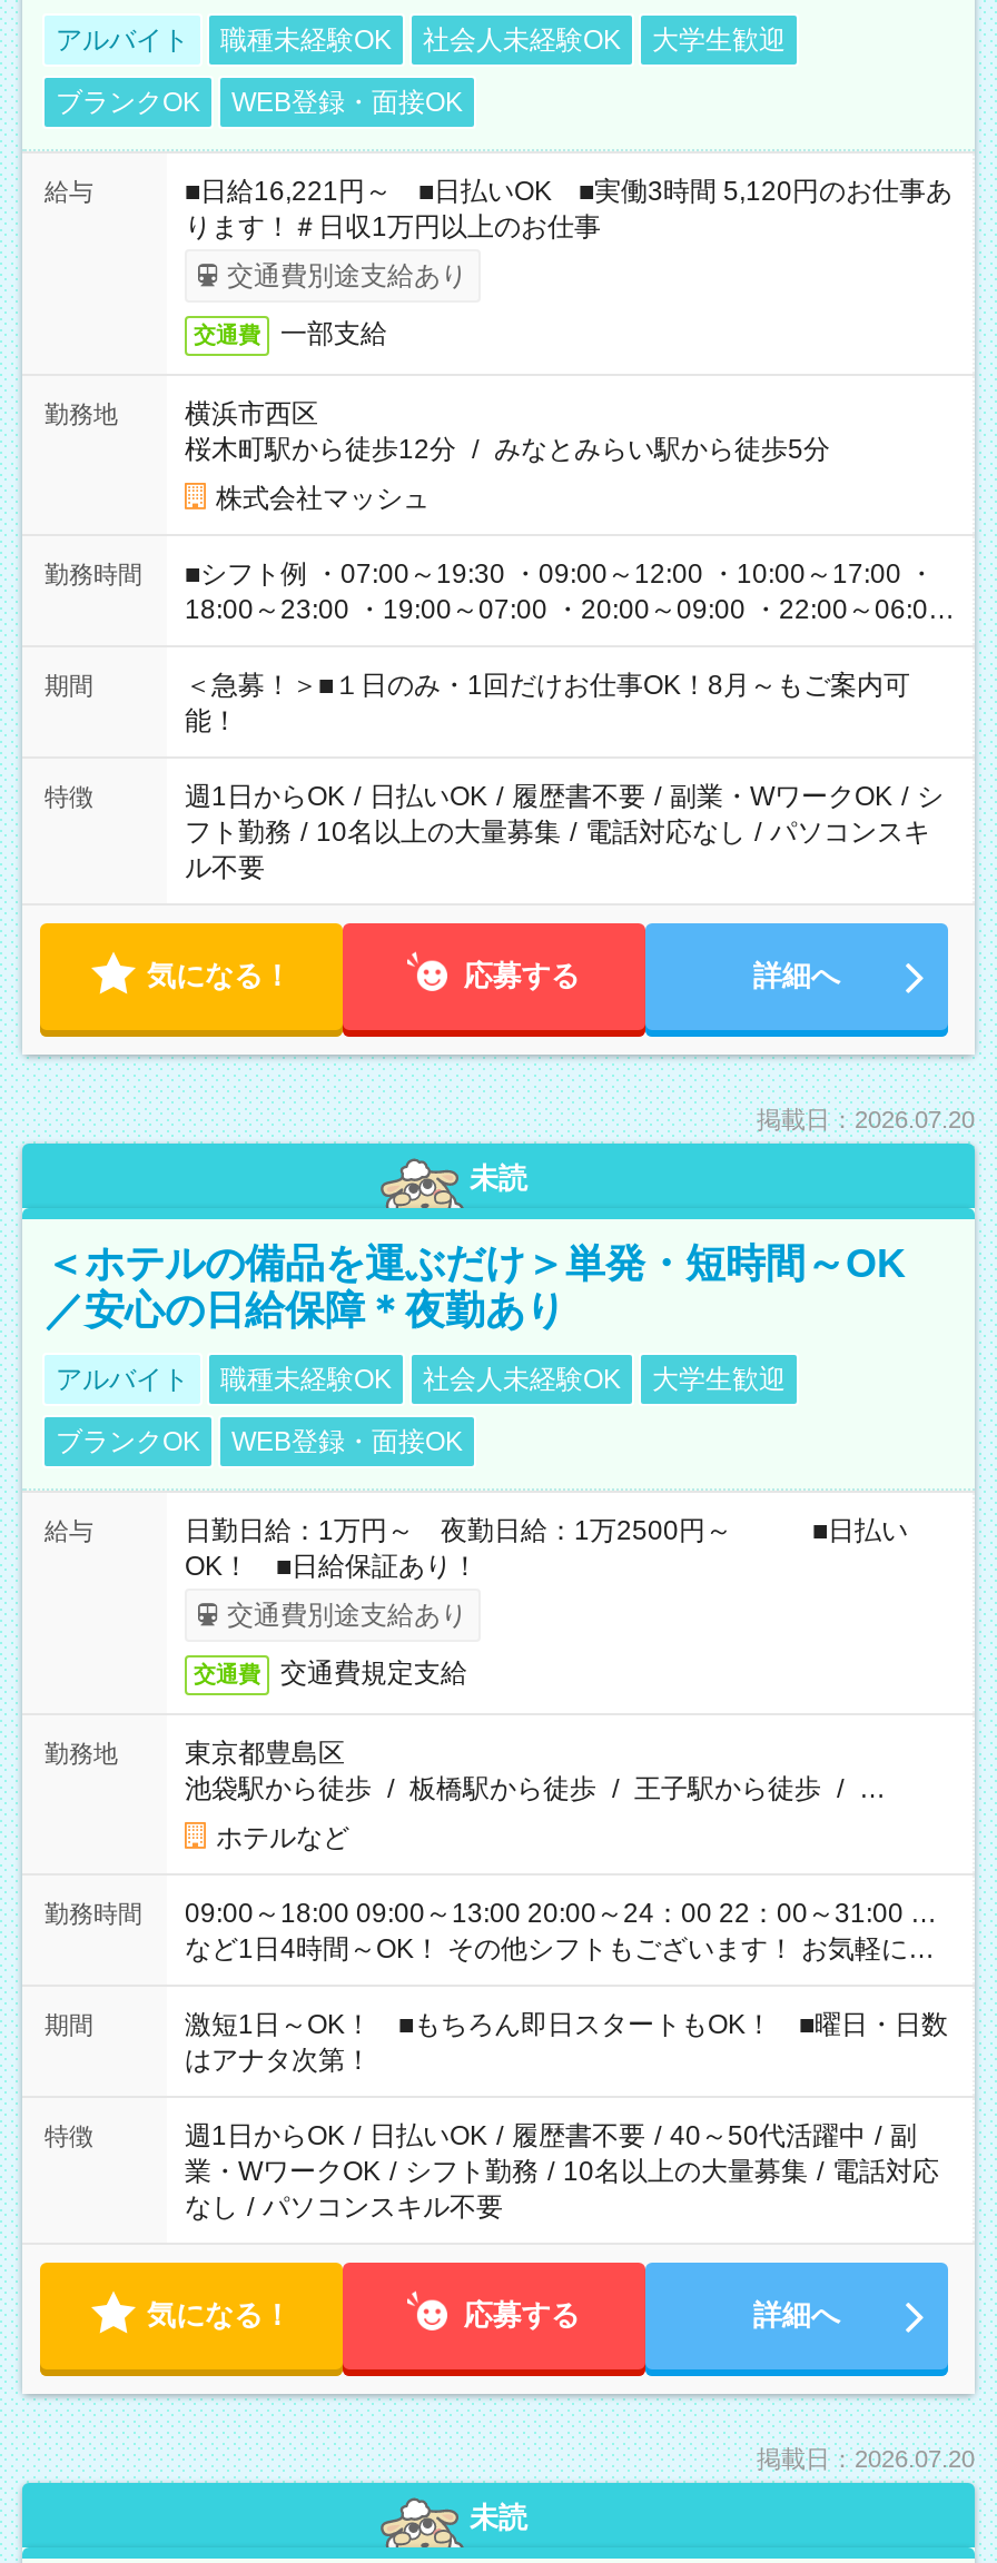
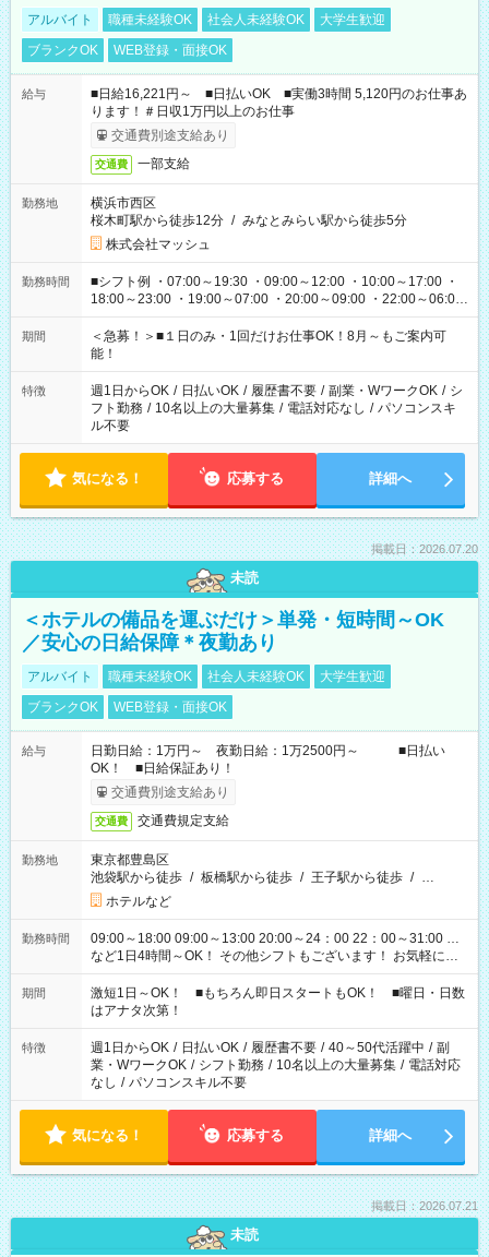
- 掲載日：2026.07.20
+ 掲載日：2026.07.21
